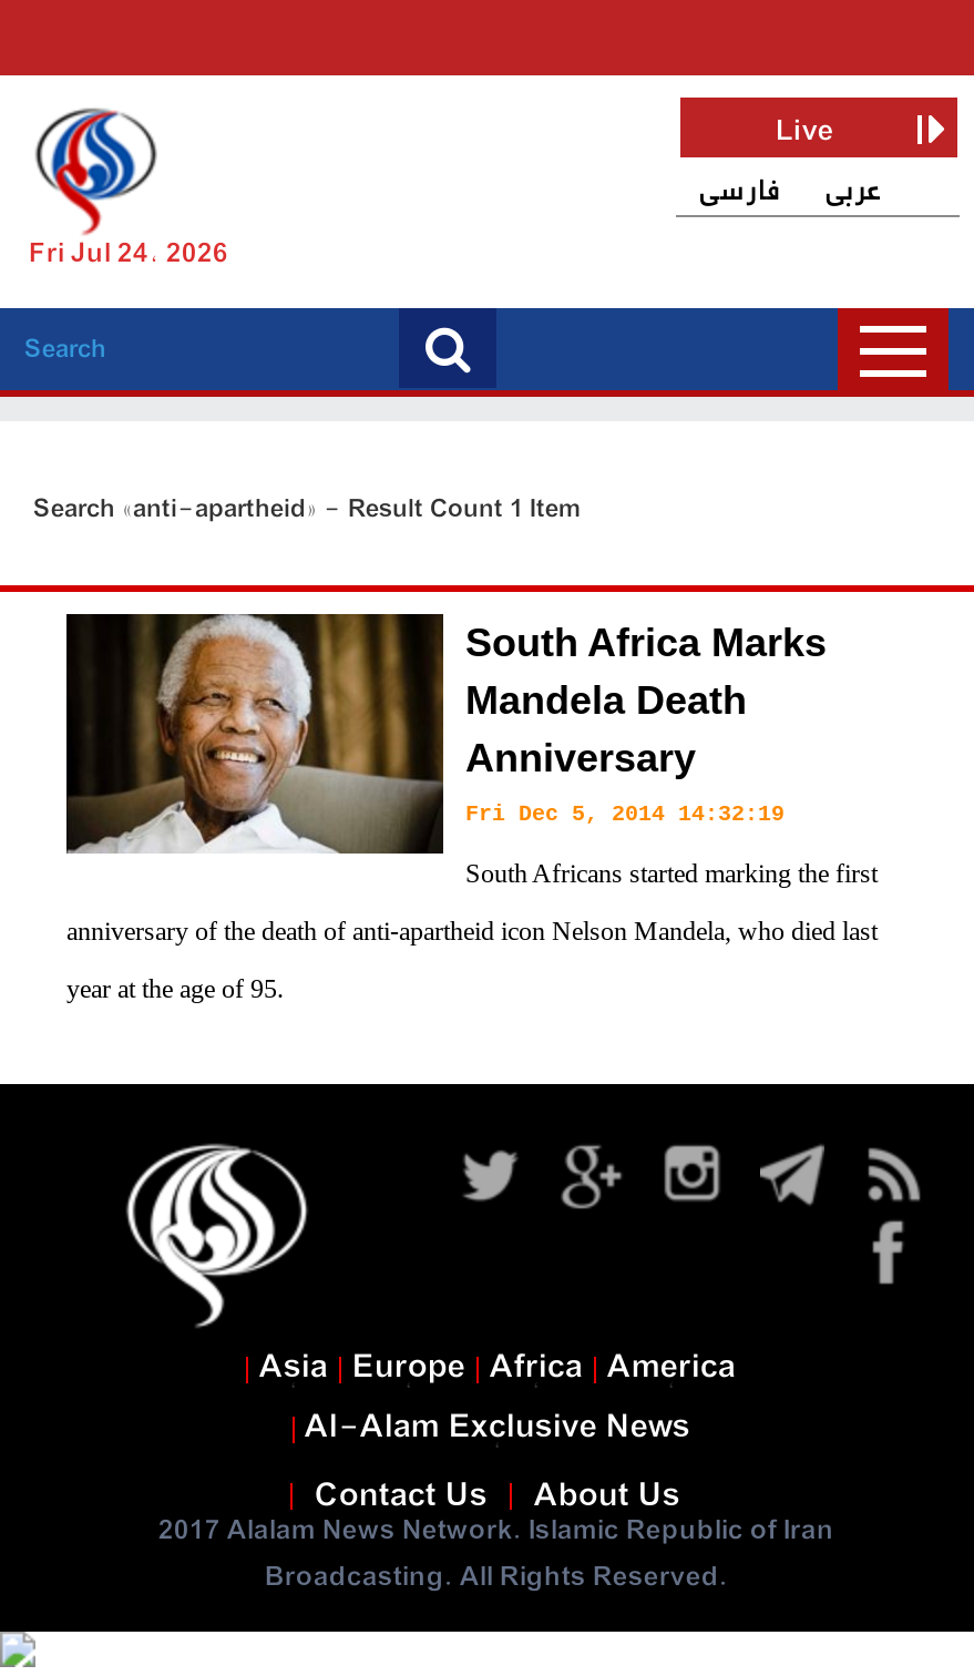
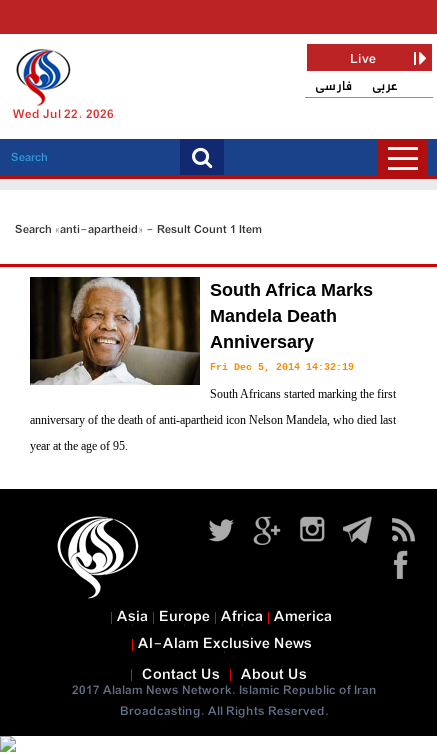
- Fri Jul 24, 2026
+ Wed Jul 22, 2026
